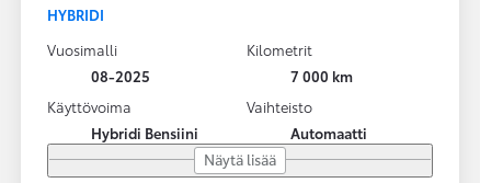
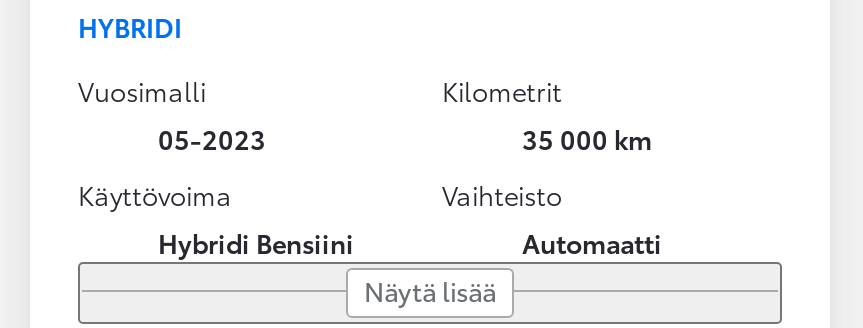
- 08-2025
+ 05-2023

- 7 000 km
+ 35 000 km
